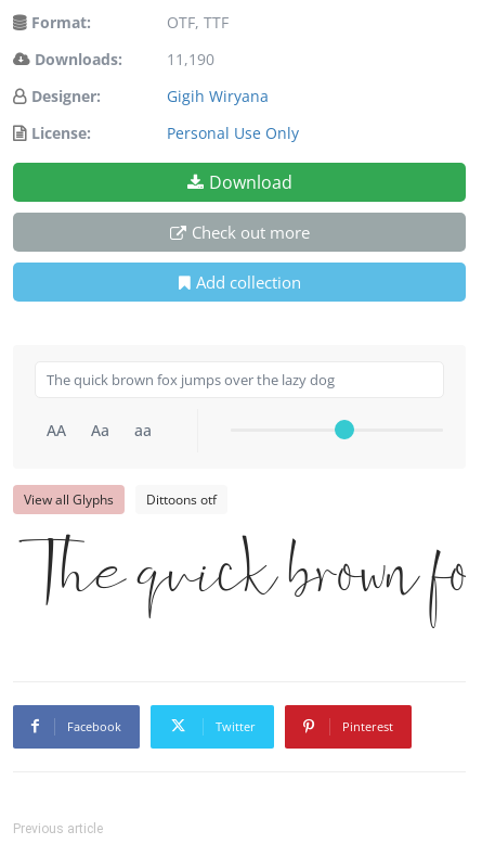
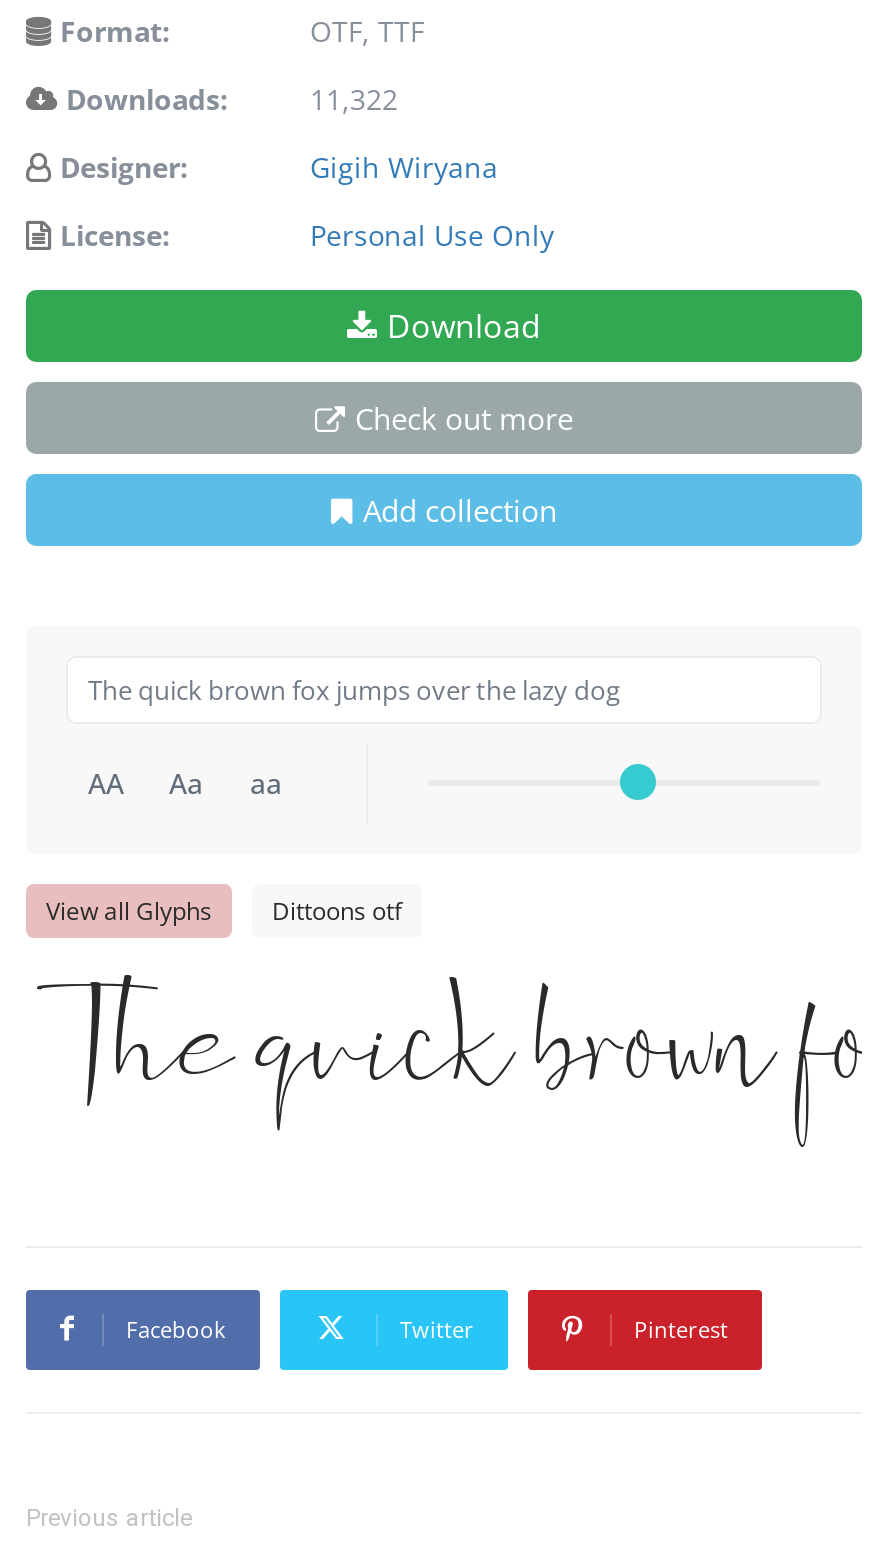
- 11,190
+ 11,322
